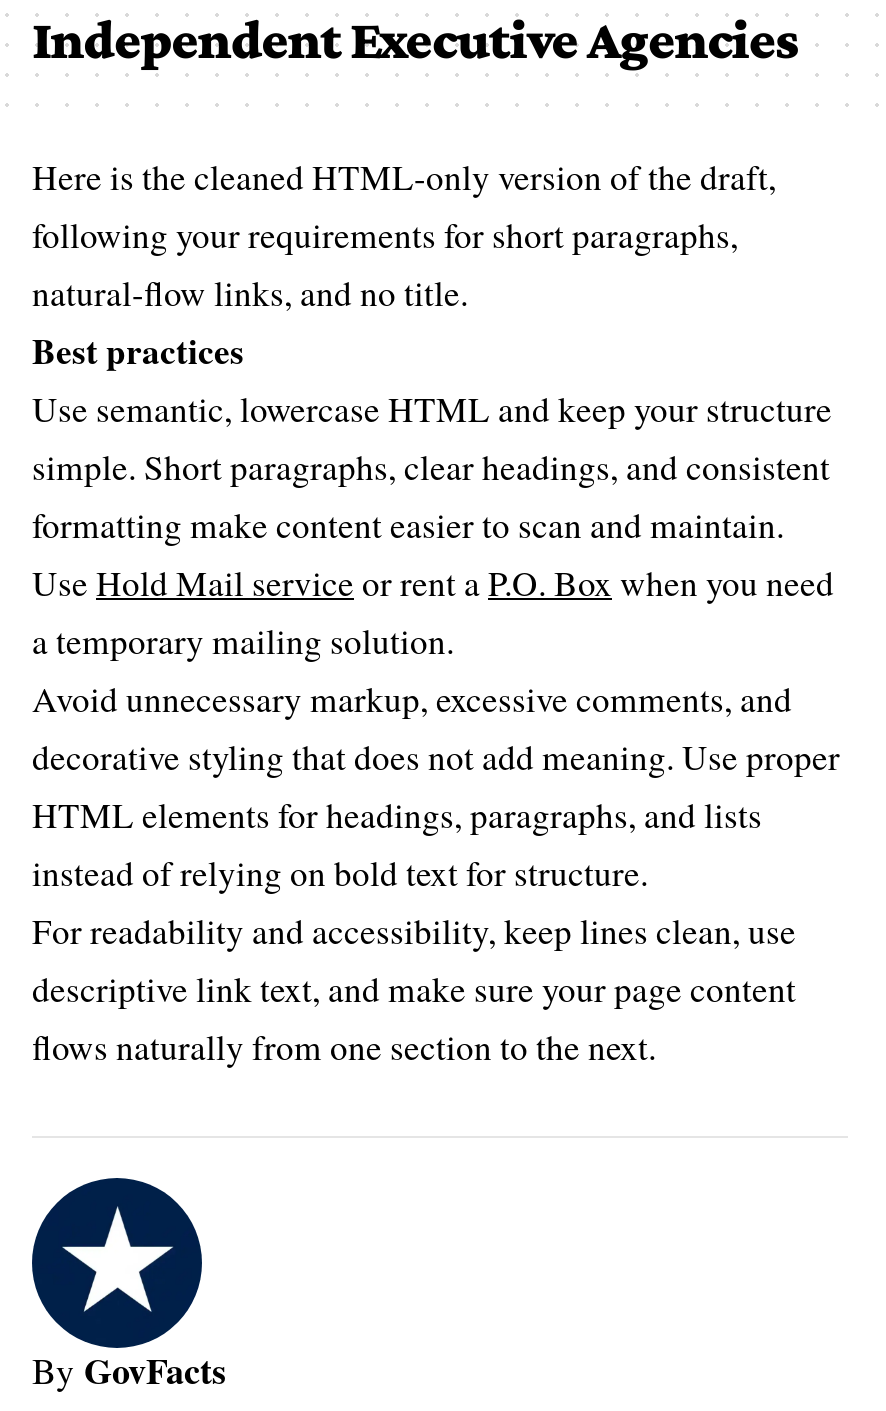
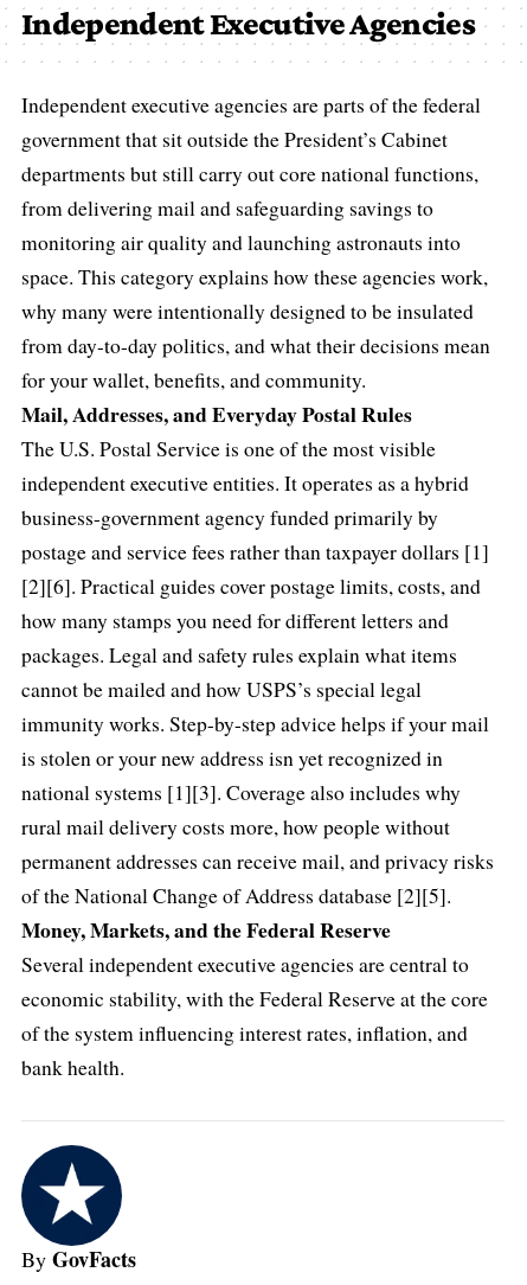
- Here is the cleaned HTML-only version of the draft,
- following your requirements for short paragraphs,
- natural-flow links, and no title.
- Best practices
- Use semantic, lowercase HTML and keep your structure
- simple. Short paragraphs, clear headings, and consistent
- formatting make content easier to scan and maintain.
- Use Hold Mail service or rent a P.O. Box when you need
- a temporary mailing solution.
- Avoid unnecessary markup, excessive comments, and
- decorative styling that does not add meaning. Use proper
- HTML elements for headings, paragraphs, and lists
- instead of relying on bold text for structure.
- For readability and accessibility, keep lines clean, use
- descriptive link text, and make sure your page content
- flows naturally from one section to the next.
+ Independent executive agencies are parts of the federal
+ government that sit outside the President’s Cabinet
+ departments but still carry out core national functions,
+ from delivering mail and safeguarding savings to
+ monitoring air quality and launching astronauts into
+ space. This category explains how these agencies work,
+ why many were intentionally designed to be insulated
+ from day-to-day politics, and what their decisions mean
+ for your wallet, benefits, and community.
+ Mail, Addresses, and Everyday Postal Rules
+ The U.S. Postal Service is one of the most visible
+ independent executive entities. It operates as a hybrid
+ business-government agency funded primarily by
+ postage and service fees rather than taxpayer dollars [1]
+ [2][6]. Practical guides cover postage limits, costs, and
+ how many stamps you need for different letters and
+ packages. Legal and safety rules explain what items
+ cannot be mailed and how USPS’s special legal
+ immunity works. Step-by-step advice helps if your mail
+ is stolen or your new address isn yet recognized in
+ national systems [1][3]. Coverage also includes why
+ rural mail delivery costs more, how people without
+ permanent addresses can receive mail, and privacy risks
+ of the National Change of Address database [2][5].
+ Money, Markets, and the Federal Reserve
+ Several independent executive agencies are central to
+ economic stability, with the Federal Reserve at the core
+ of the system influencing interest rates, inflation, and
+ bank health.
